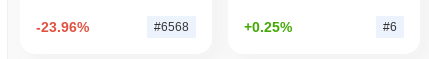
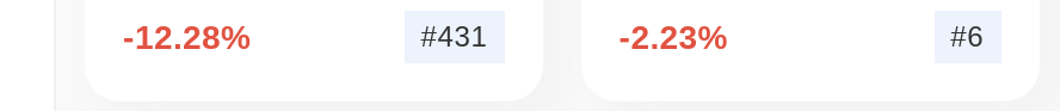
- -23.96%
- #6568
+ -12.28%
+ #431

- +0.25%
+ -2.23%
